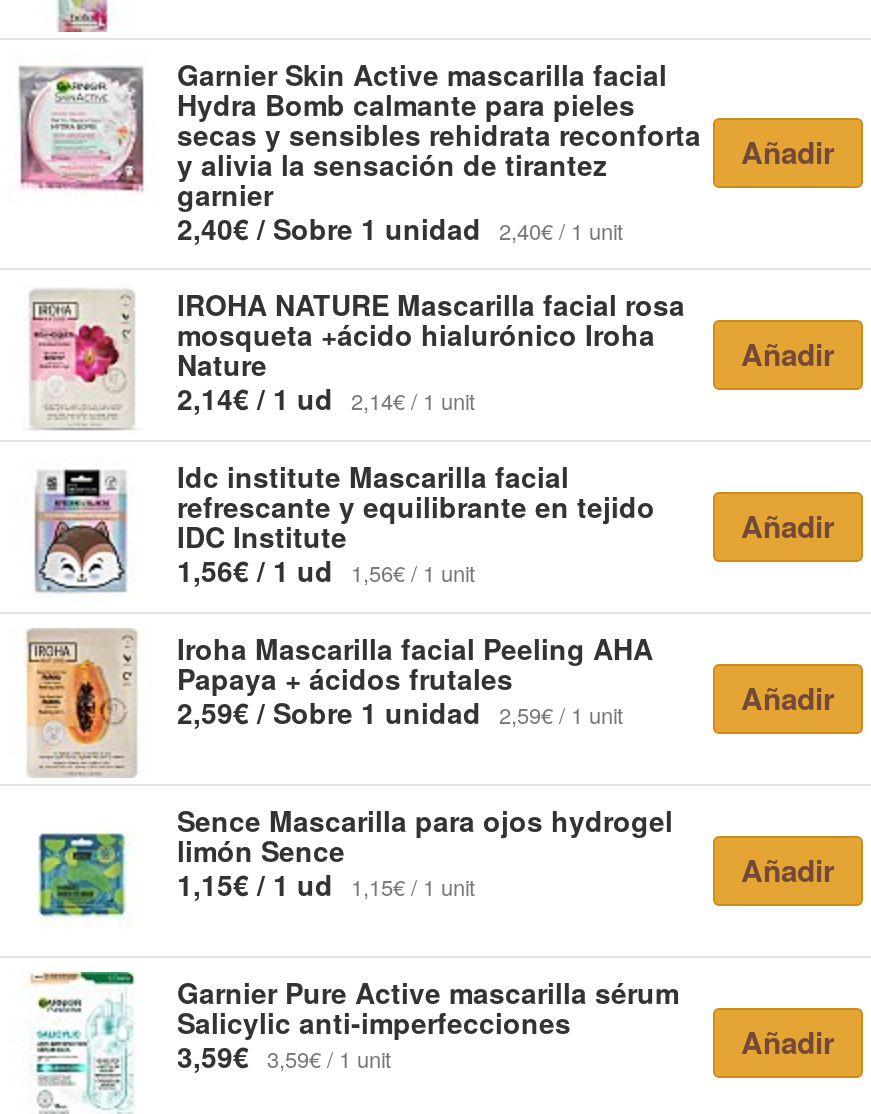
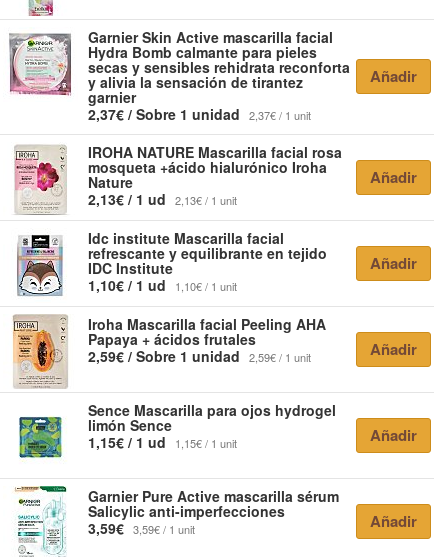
- 2,40€ / Sobre 1 unidad 2,40€ / 1 unit
+ 2,37€ / Sobre 1 unidad 2,37€ / 1 unit

- 2,14€ / 1 ud 2,14€ / 1 unit
+ 2,13€ / 1 ud 2,13€ / 1 unit

- 1,56€ / 1 ud 1,56€ / 1 unit
+ 1,10€ / 1 ud 1,10€ / 1 unit
